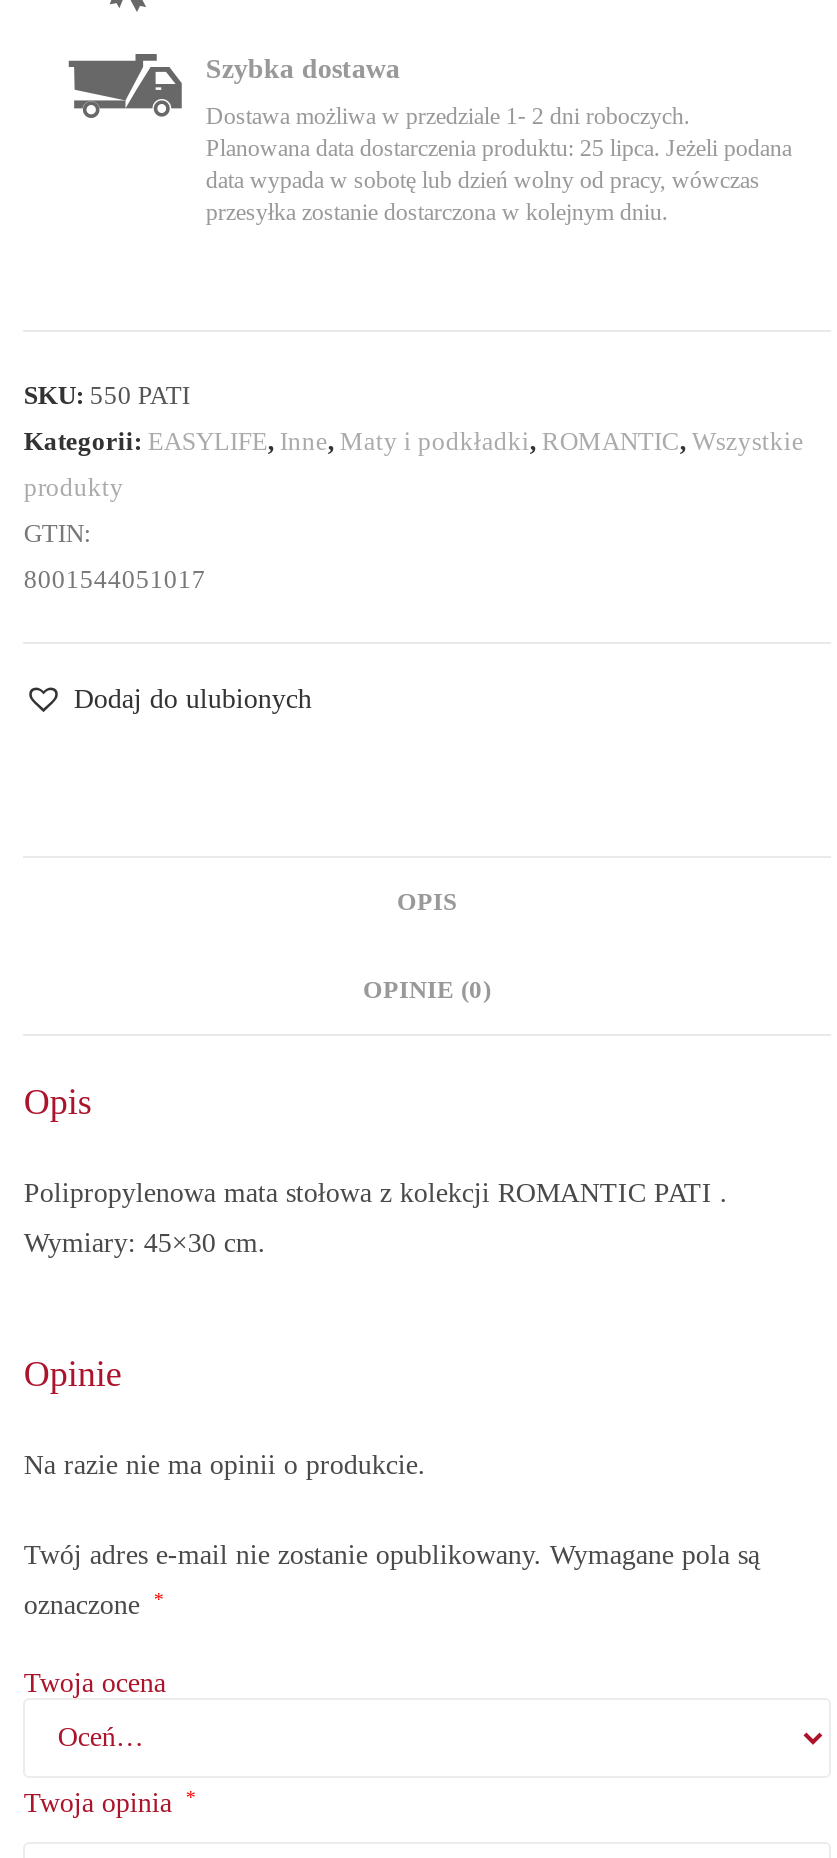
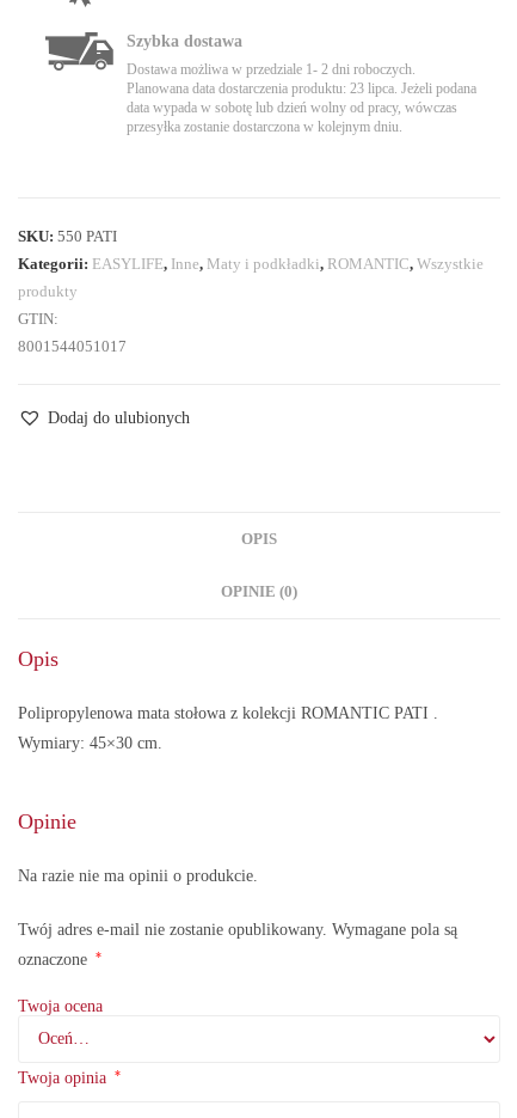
- Planowana data dostarczenia produktu: 25 lipca. Jeżeli podana
+ Planowana data dostarczenia produktu: 23 lipca. Jeżeli podana
